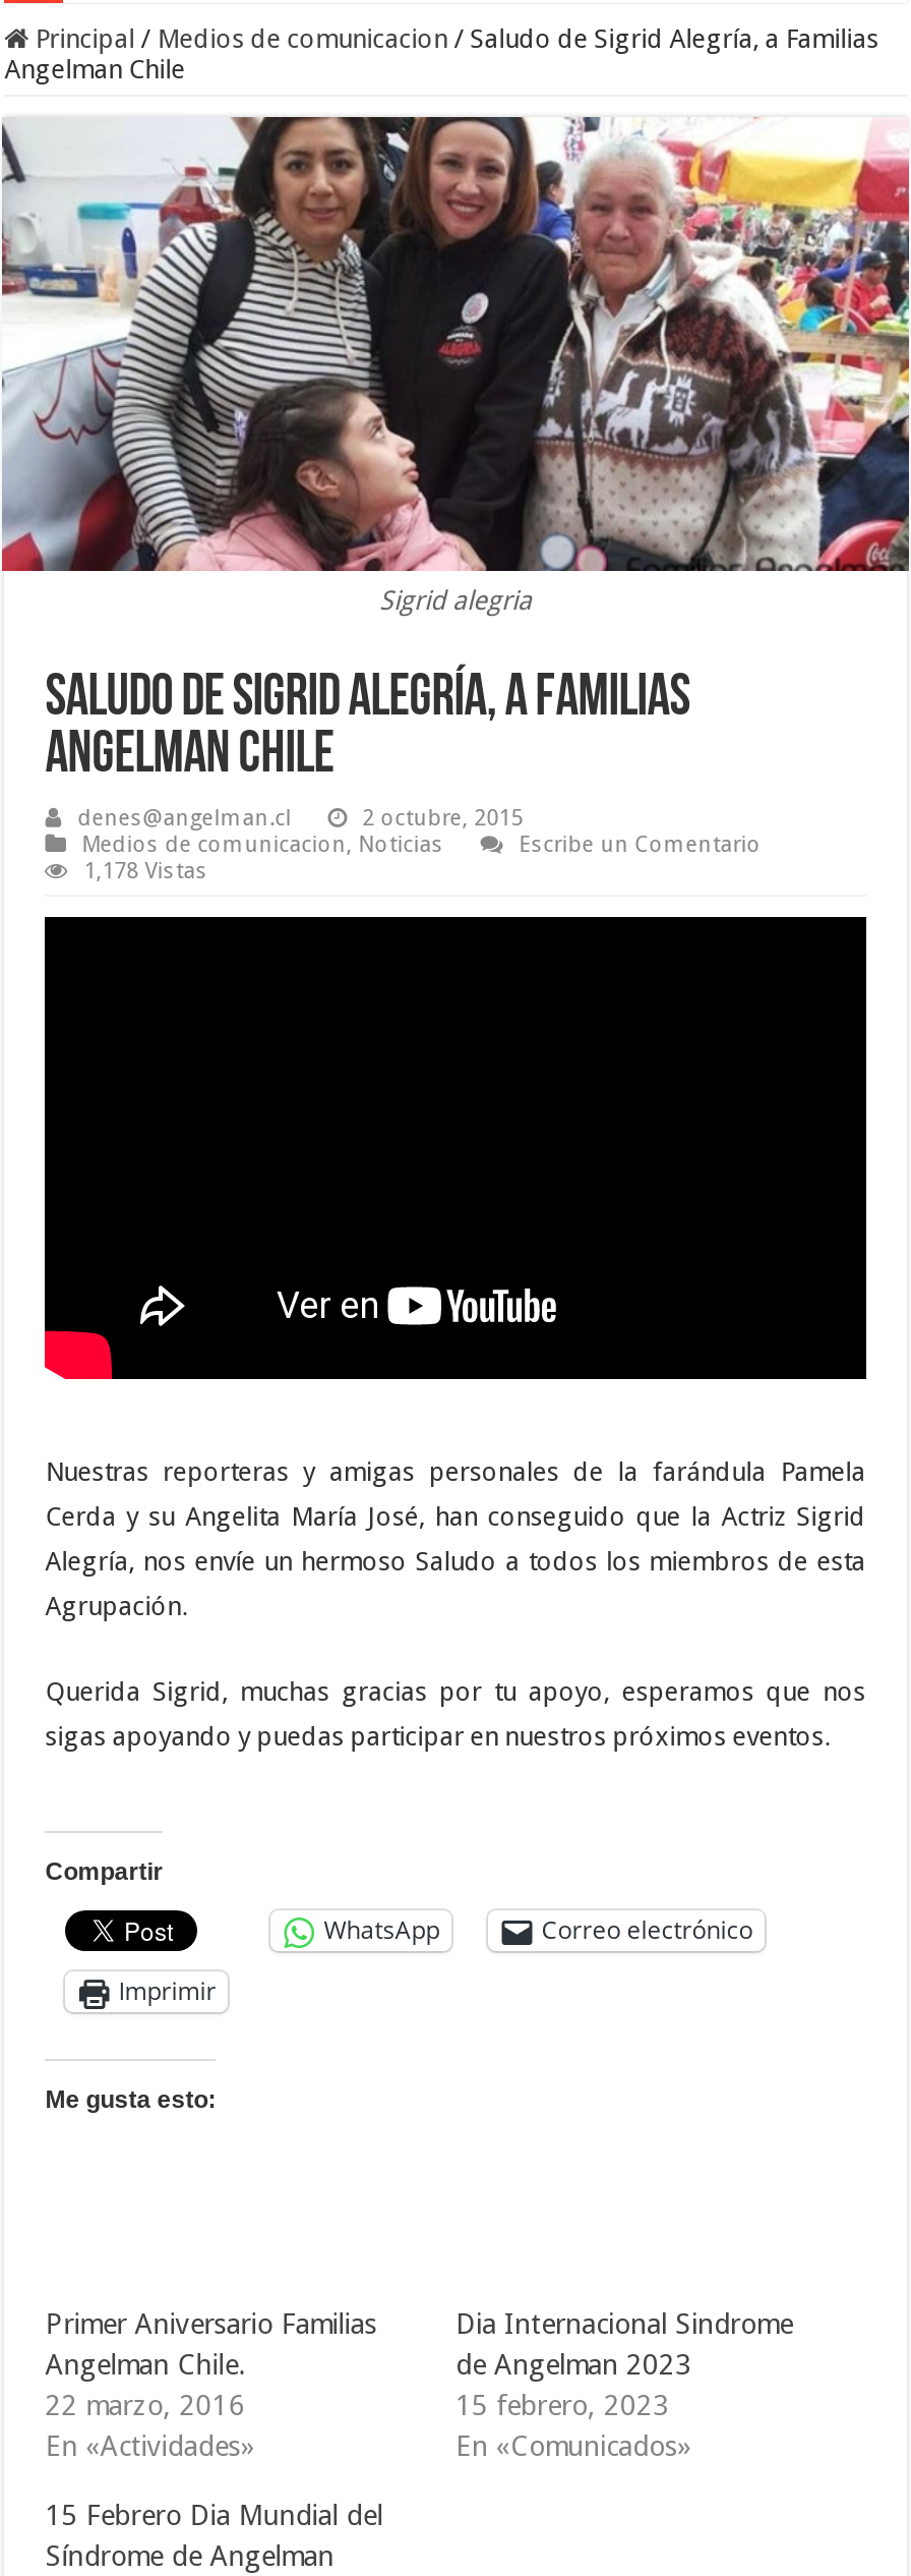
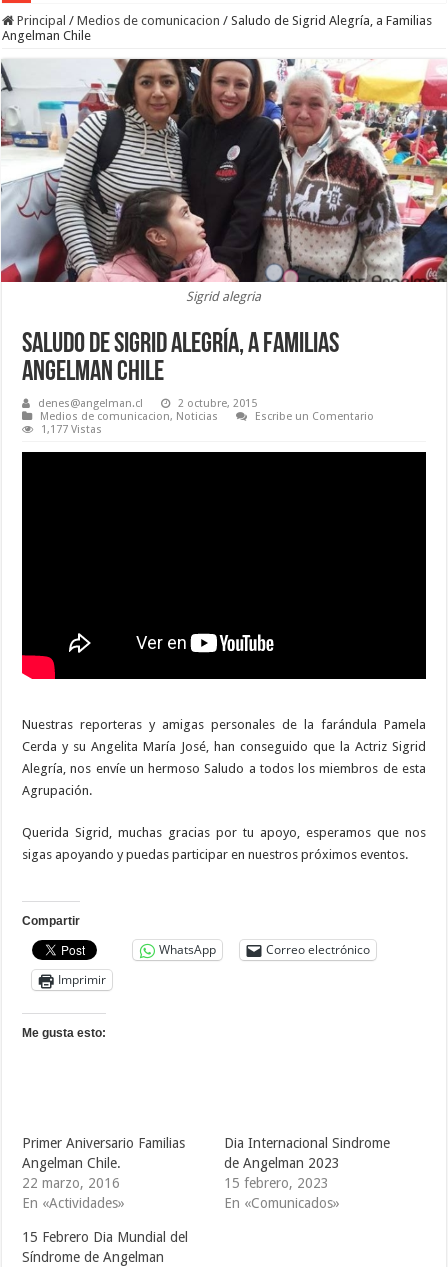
- 1,178 Vistas
+ 1,177 Vistas
